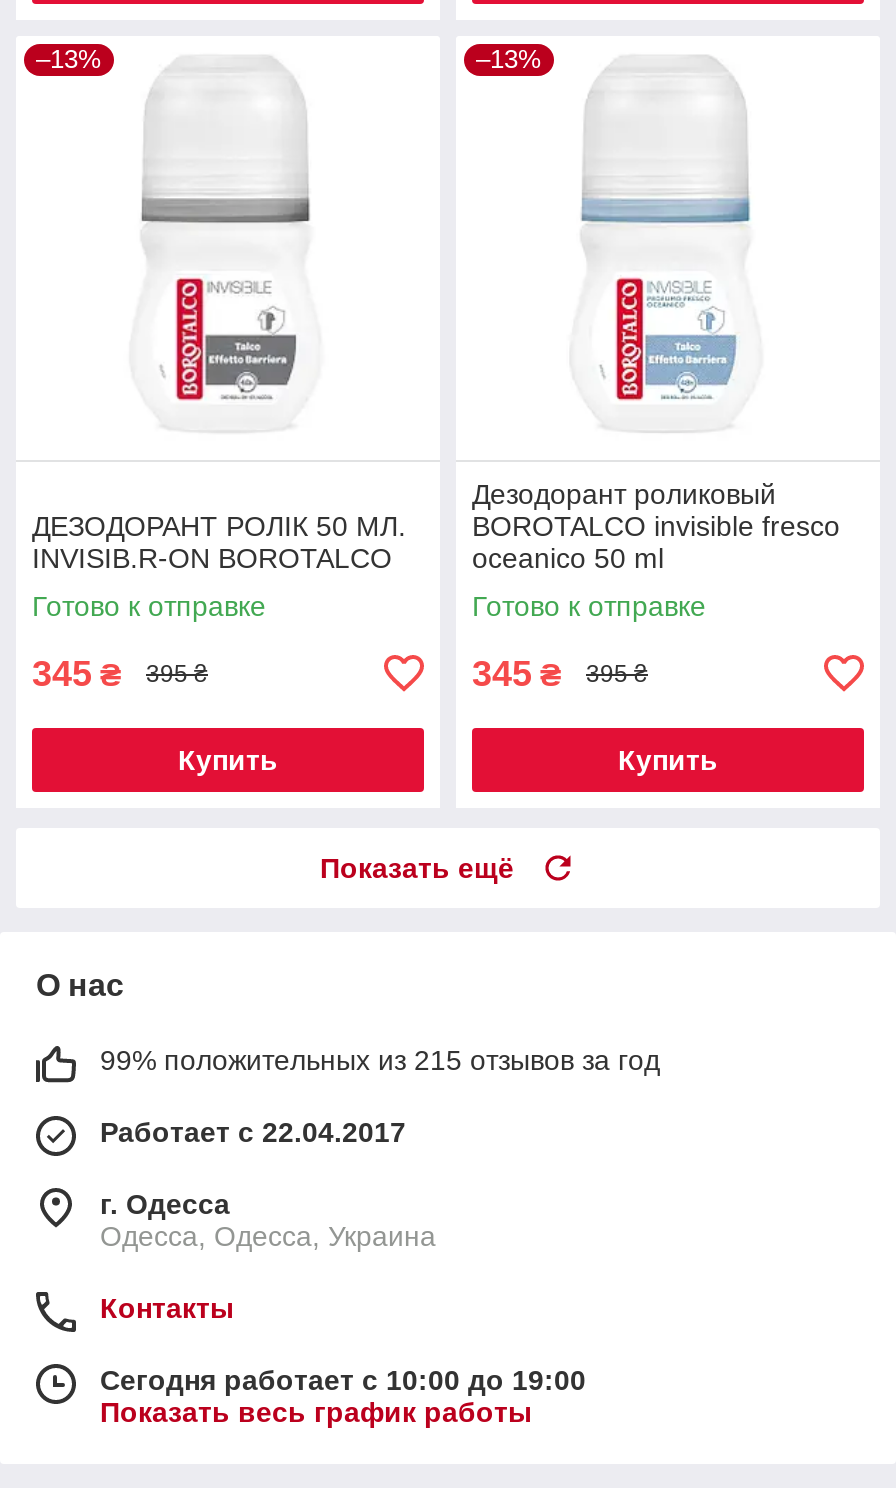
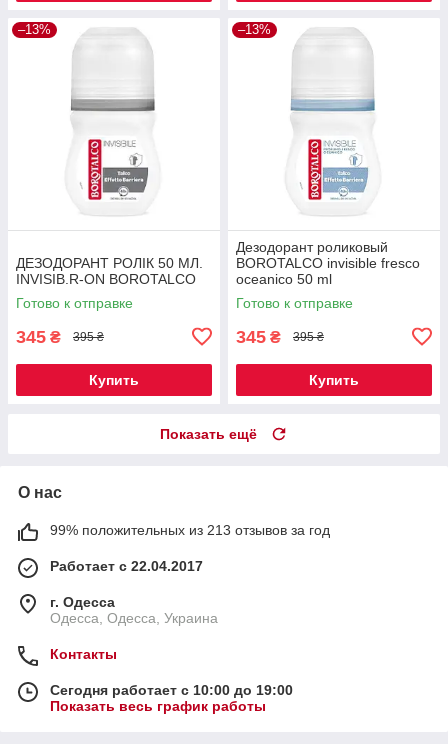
- 99% положительных из 215 отзывов за год
+ 99% положительных из 213 отзывов за год
